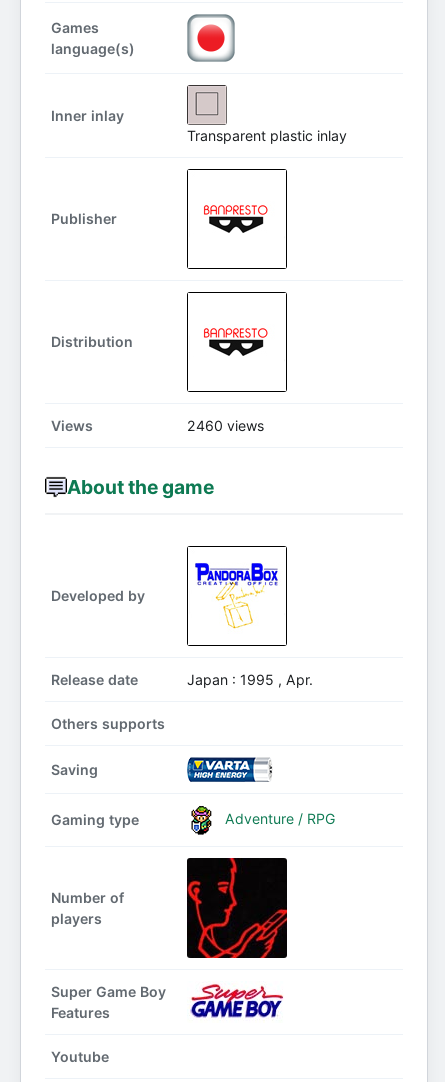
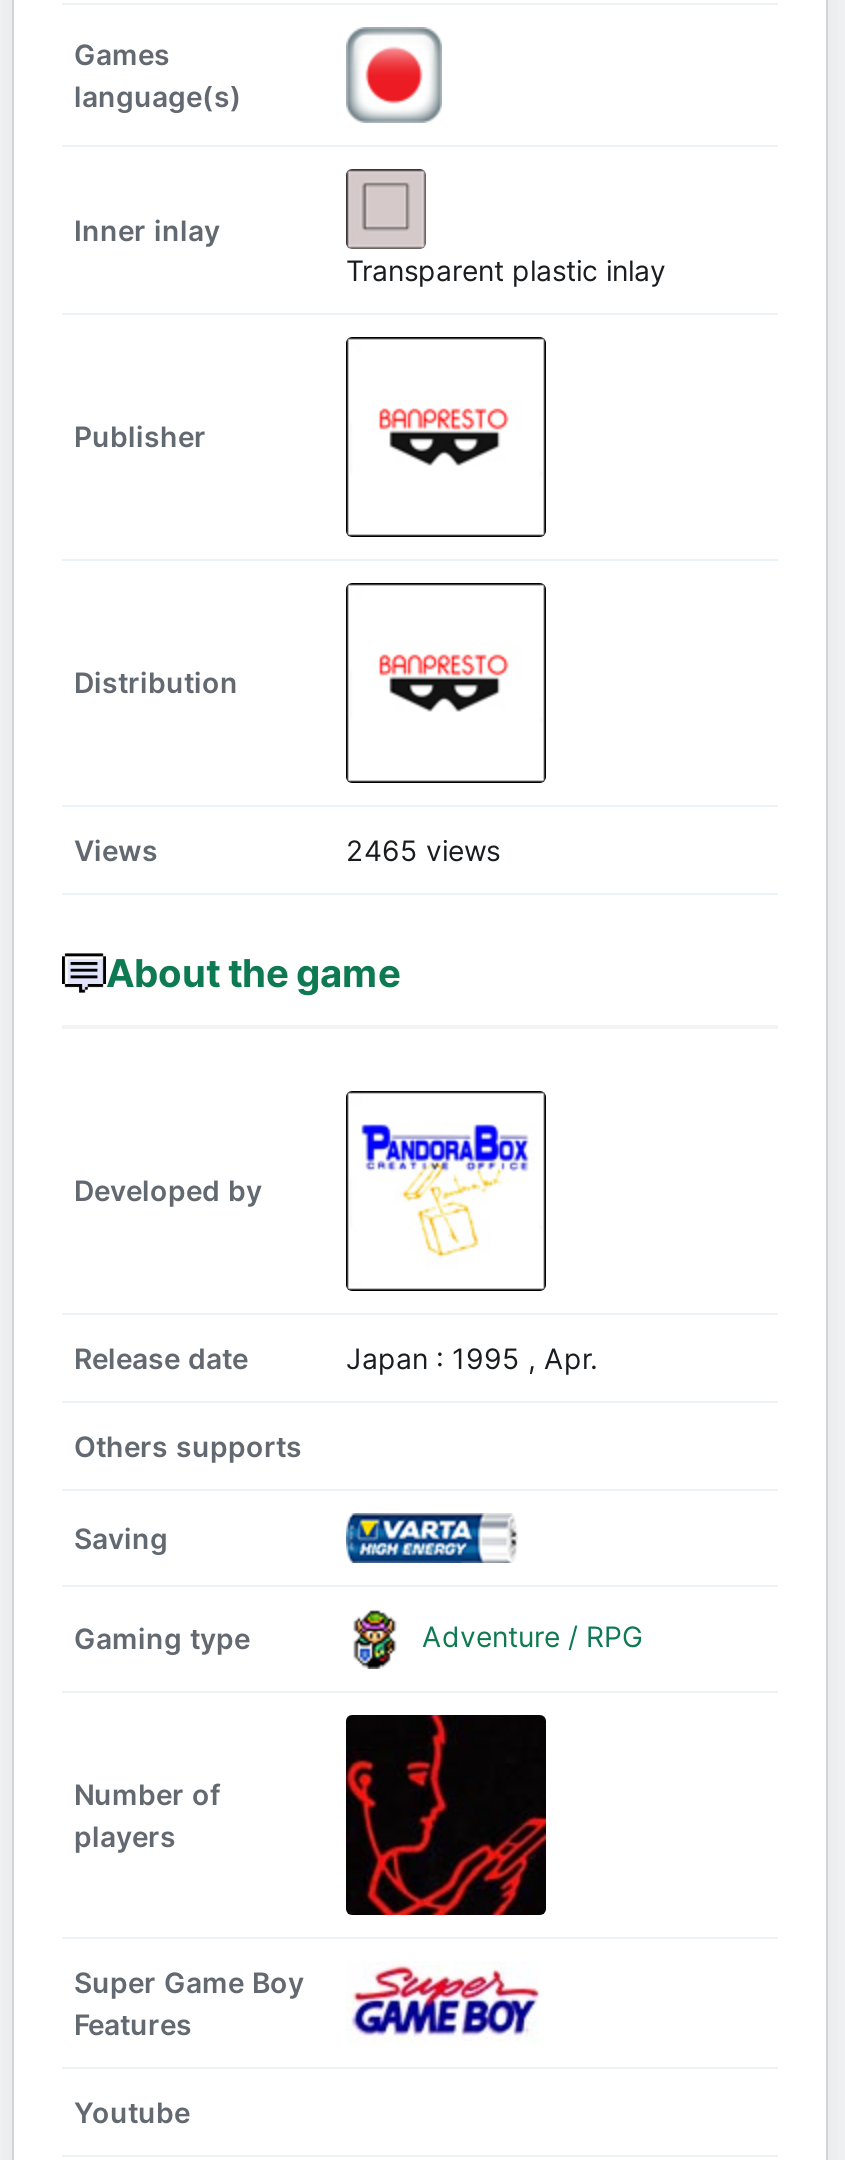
- 2460 views
+ 2465 views
